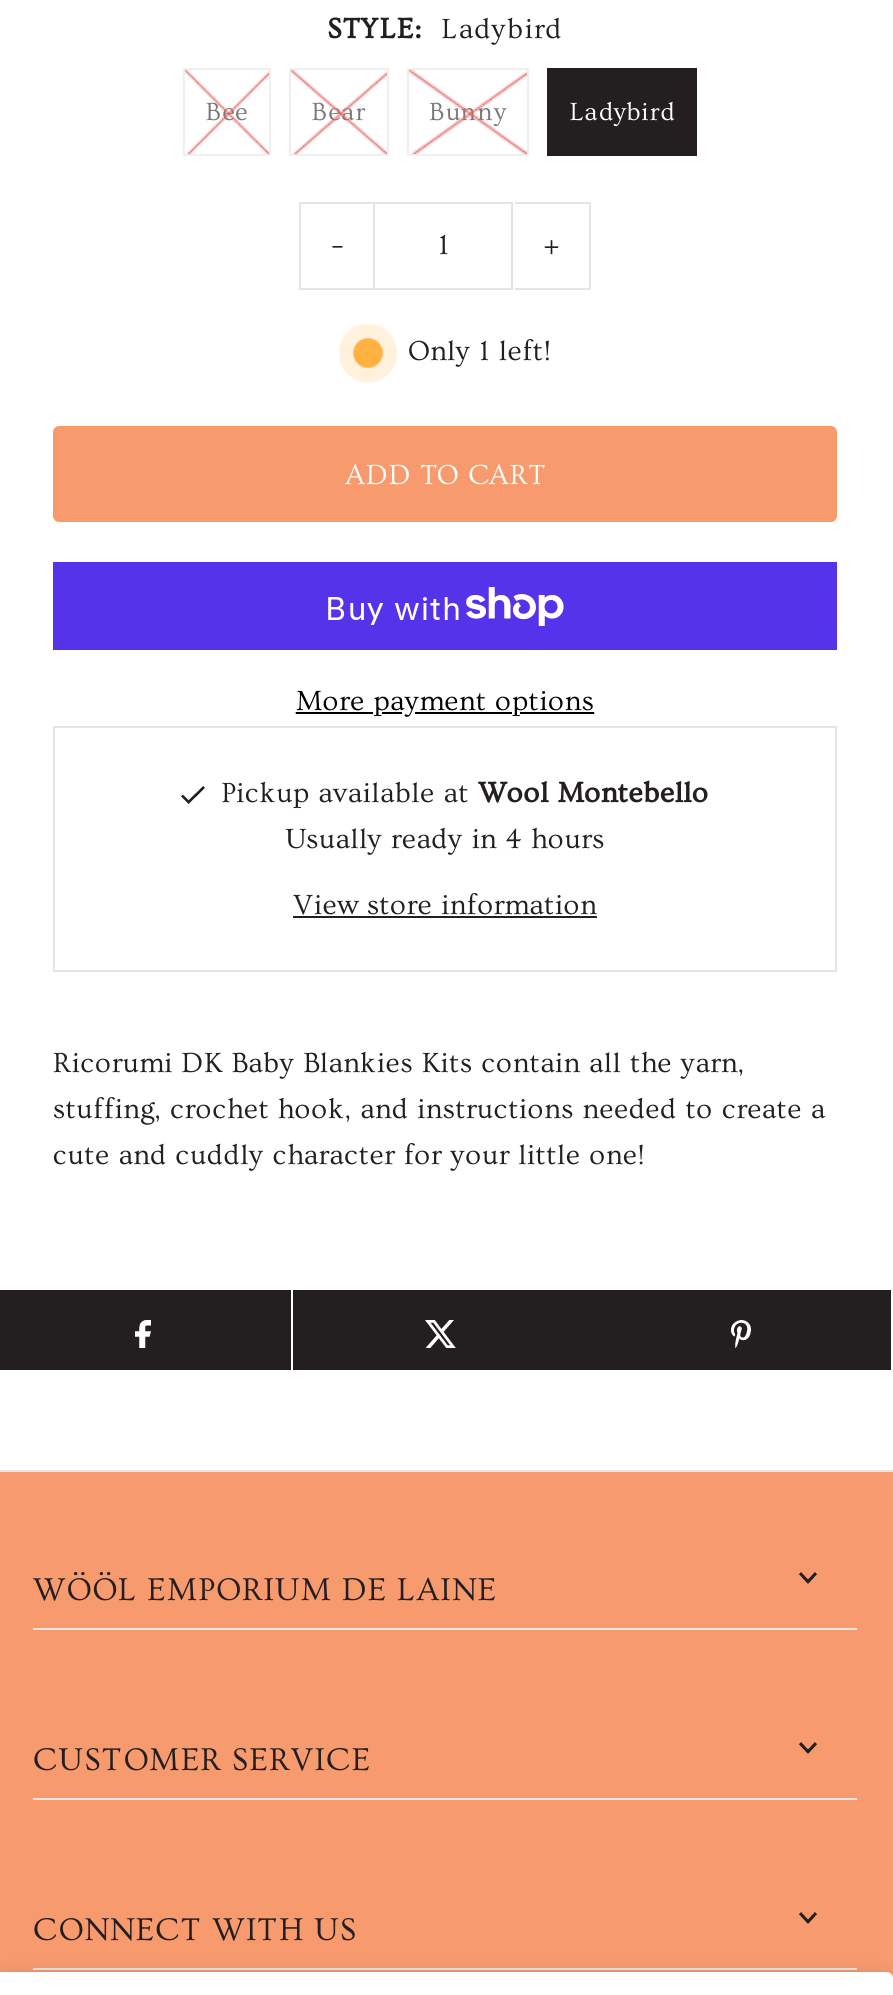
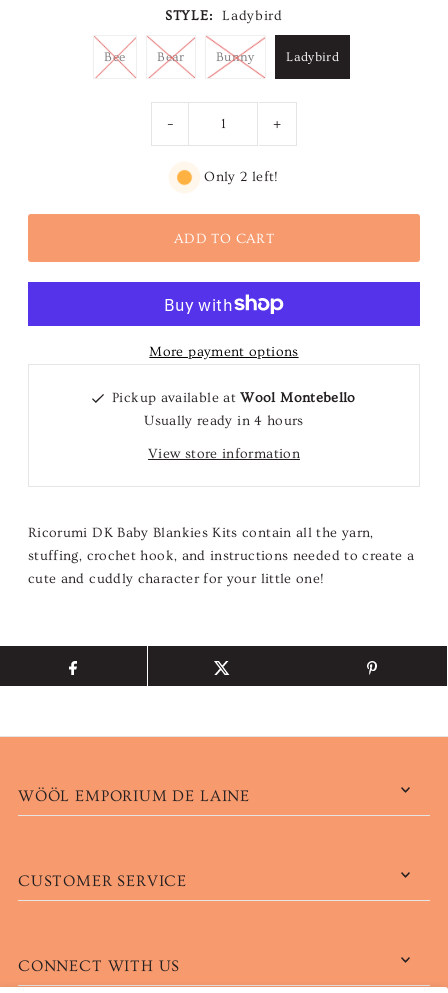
- Only 1 left!
+ Only 2 left!
